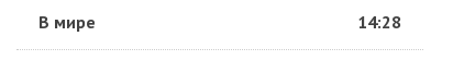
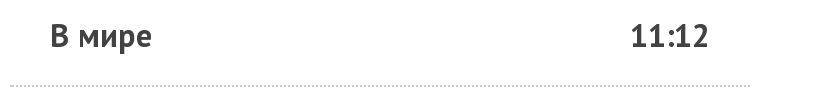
- 14:28
+ 11:12
